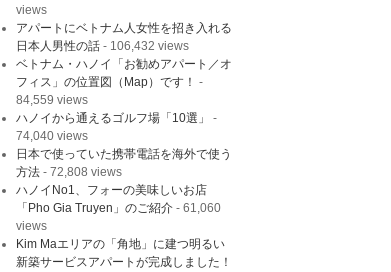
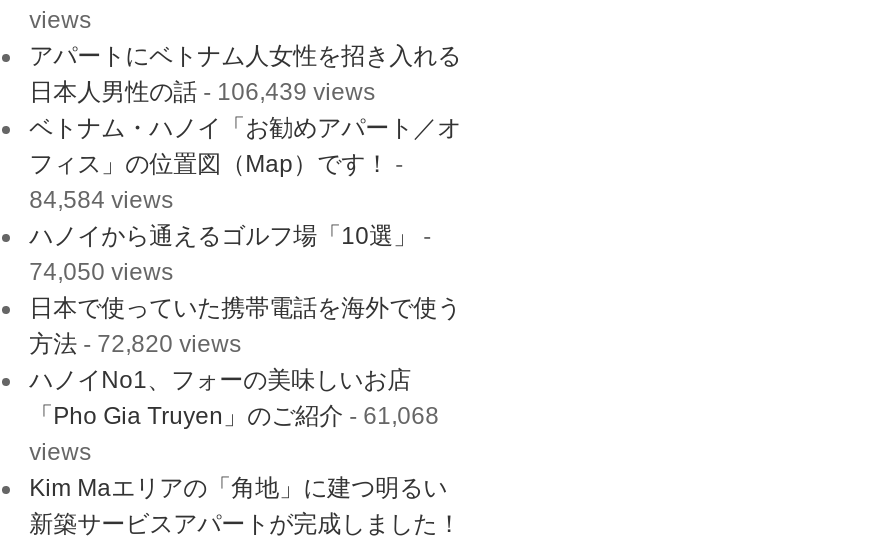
- 日本人男性の話- 106,432 views
+ 日本人男性の話- 106,439 views

- 84,559 views
+ 84,584 views

- 74,040 views
+ 74,050 views

- 方法- 72,808 views
+ 方法- 72,820 views

- 「Pho Gia Truyen」のご紹介- 61,060
+ 「Pho Gia Truyen」のご紹介- 61,068
